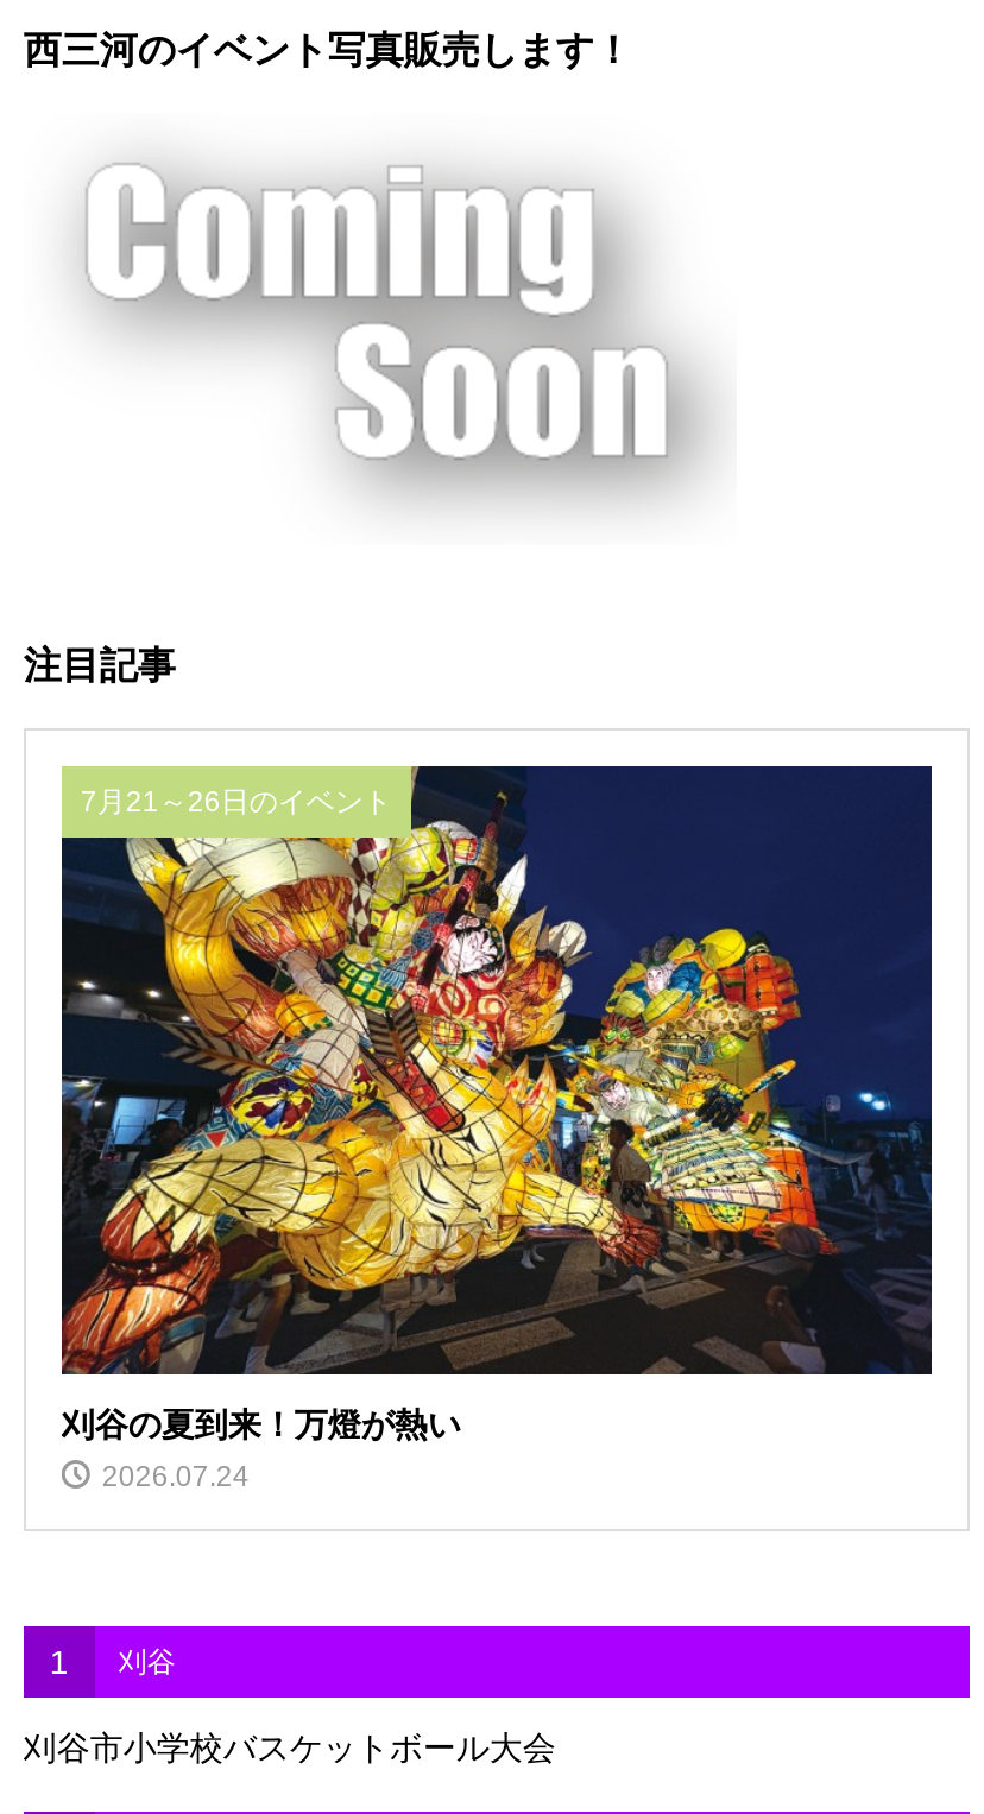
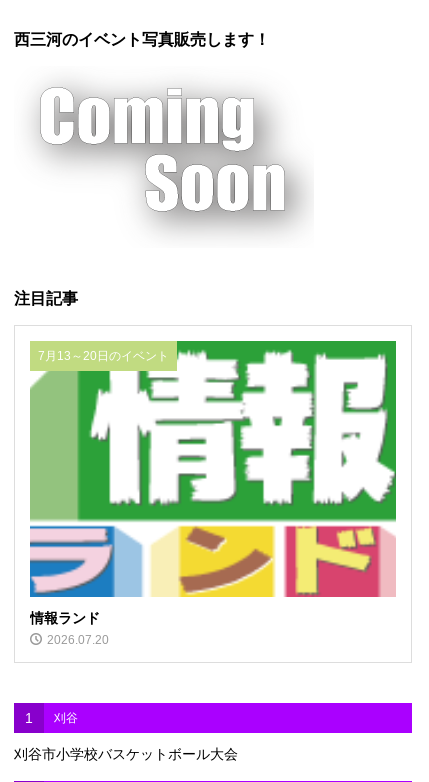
- [image]
- 7月21～26日のイベント
+ [image]
+ 7月13～20日のイベント

- 刈谷の夏到来！万燈が熱い
- 2026.07.24
+ 情報ランド
+ 2026.07.20
